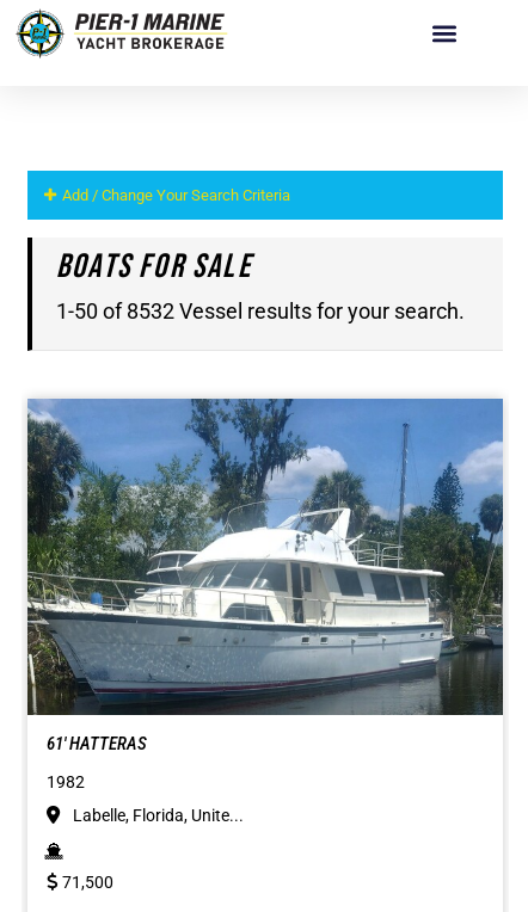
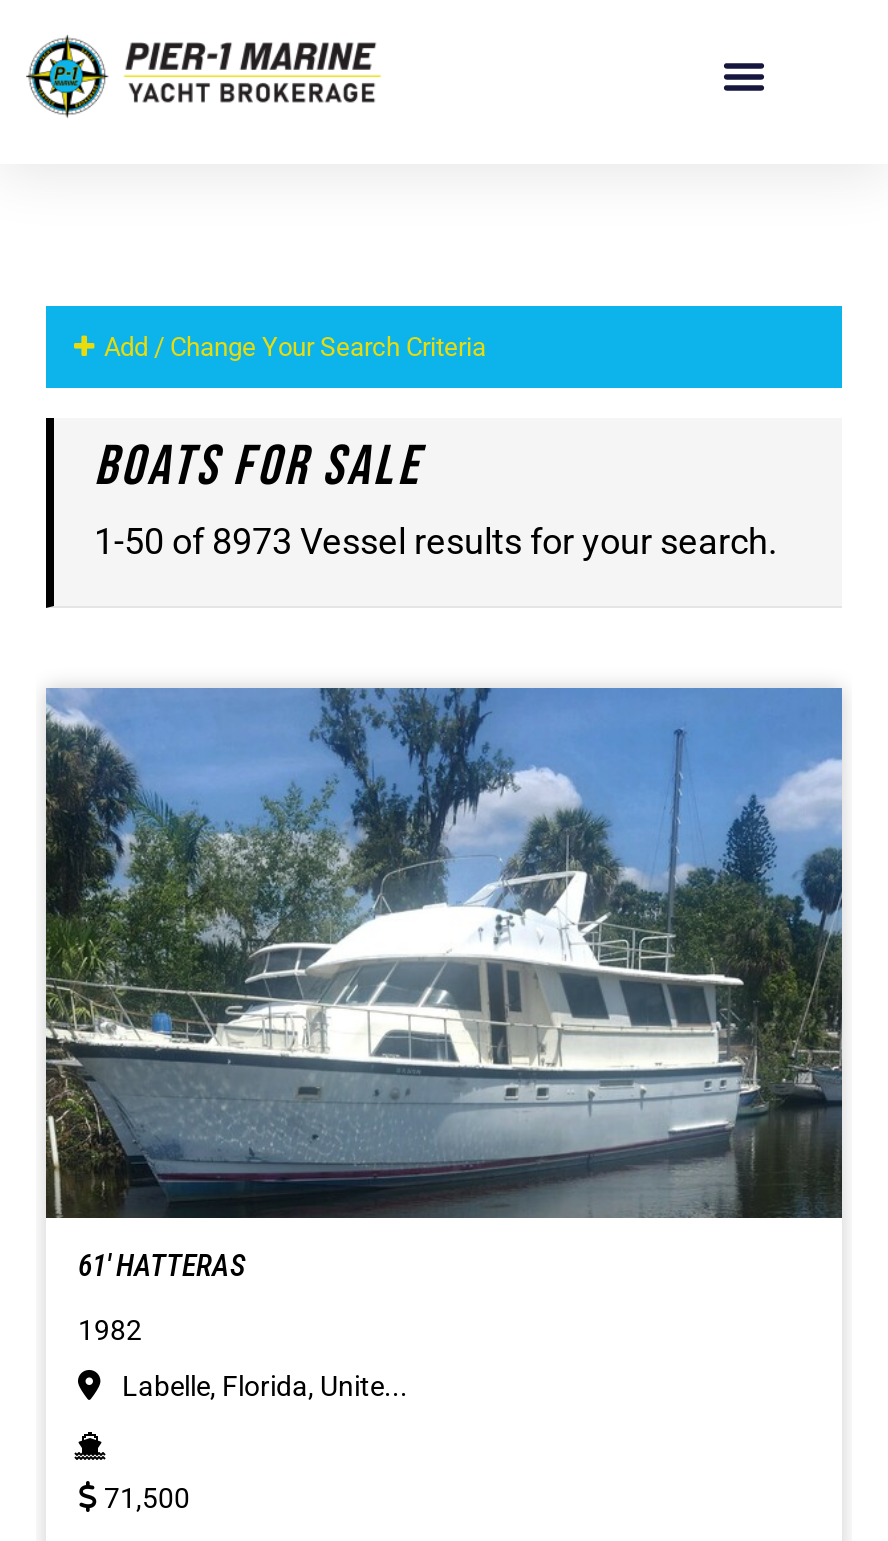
- 1-50 of 8532 Vessel results for your search.
+ 1-50 of 8973 Vessel results for your search.
